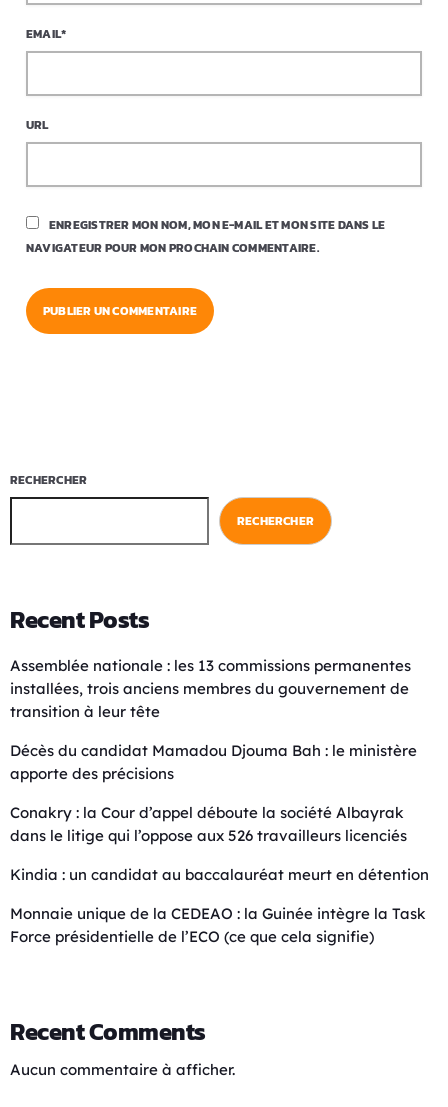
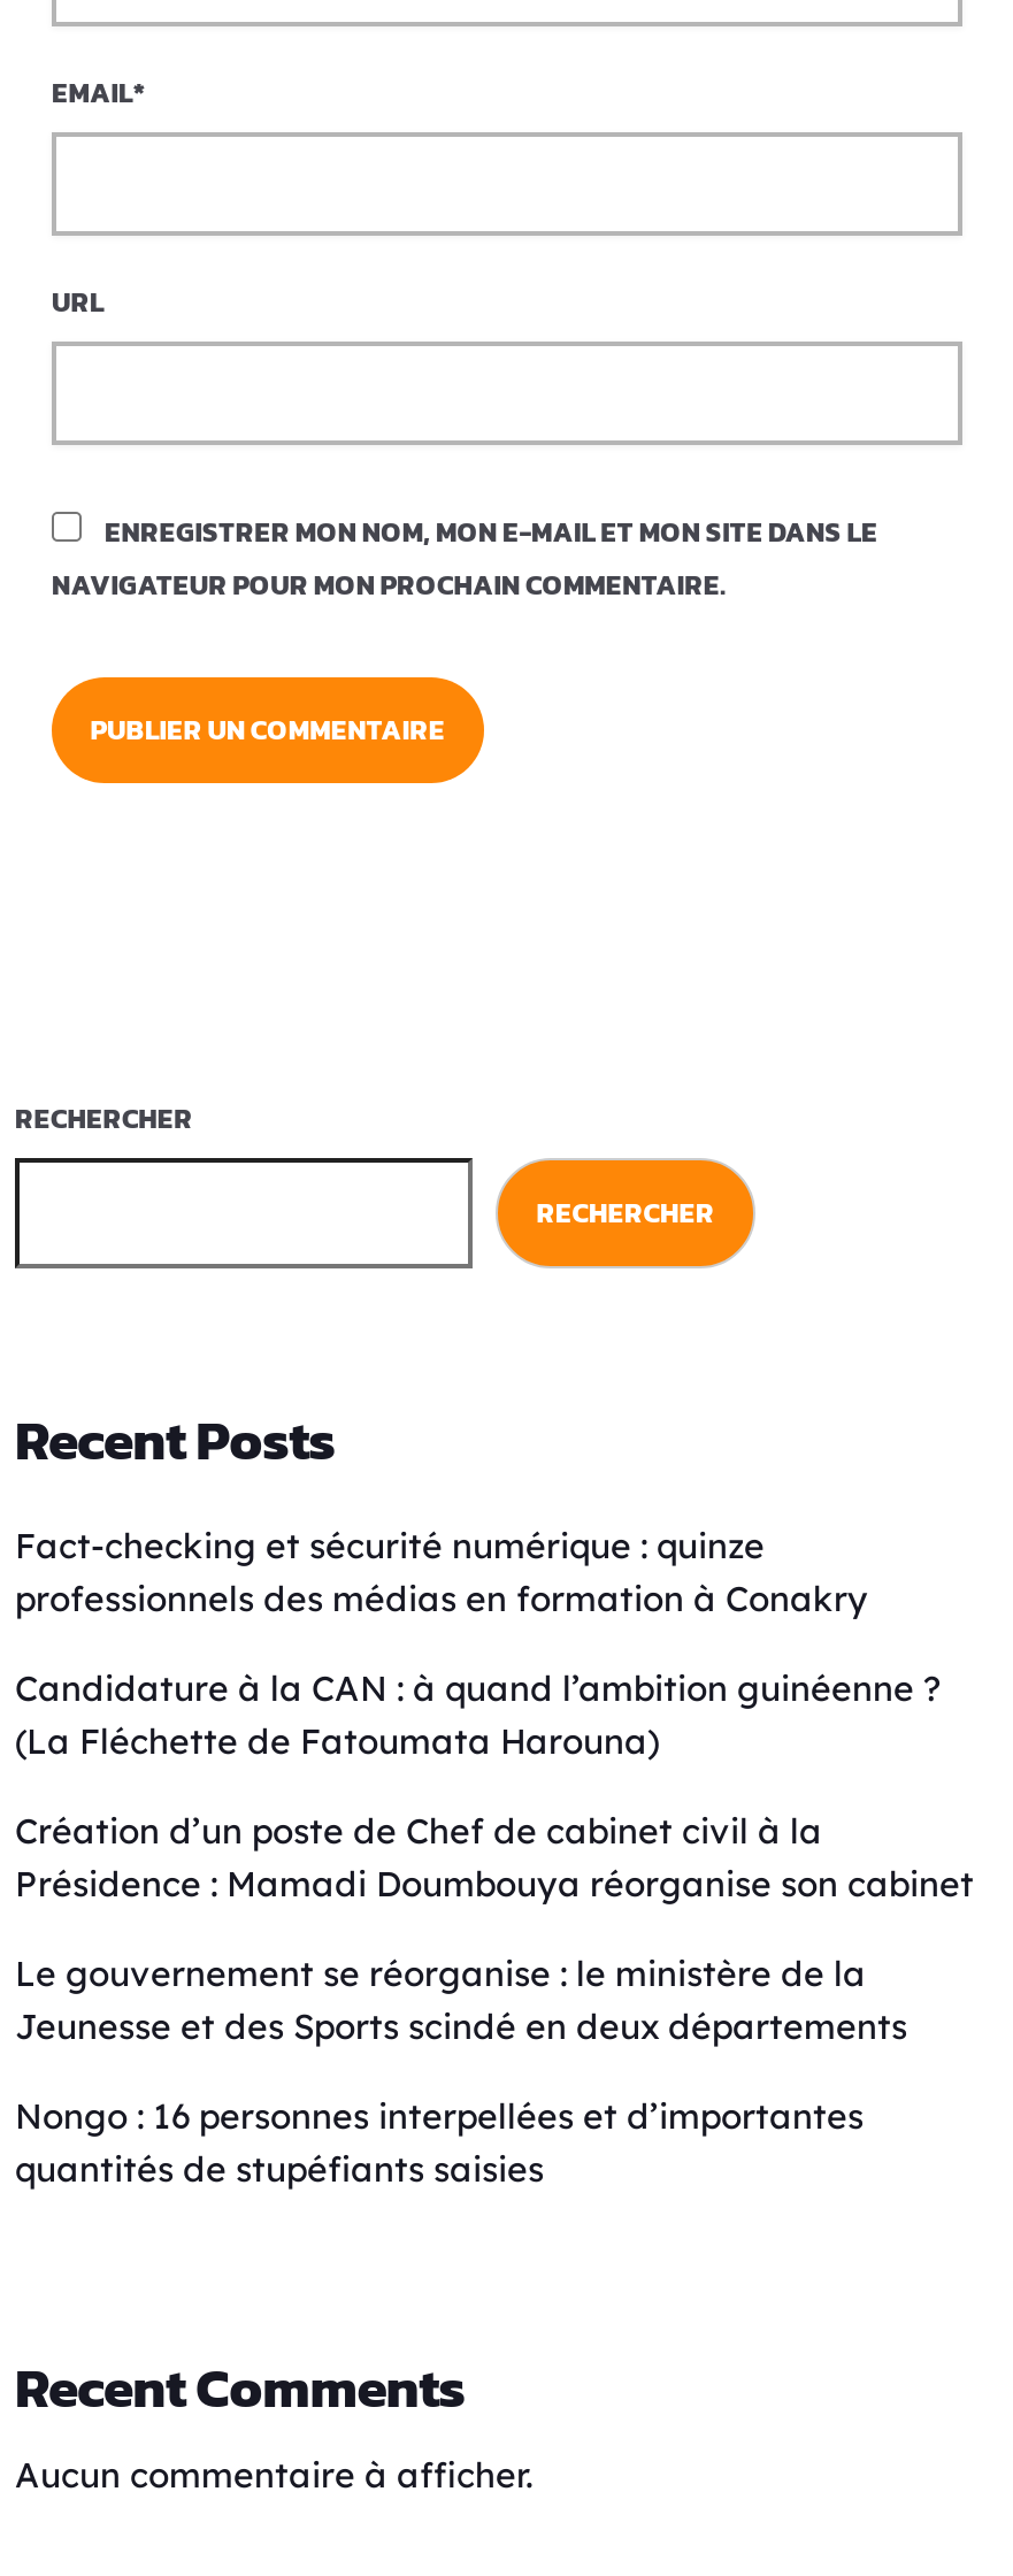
- Assemblée nationale : les 13 commissions permanentes
- installées, trois anciens membres du gouvernement de
- transition à leur tête
+ Fact-checking et sécurité numérique : quinze
+ professionnels des médias en formation à Conakry

- Décès du candidat Mamadou Djouma Bah : le ministère
- apporte des précisions
+ Candidature à la CAN : à quand l’ambition guinéenne ?
+ (La Fléchette de Fatoumata Harouna)

- Conakry : la Cour d’appel déboute la société Albayrak
- dans le litige qui l’oppose aux 526 travailleurs licenciés
+ Création d’un poste de Chef de cabinet civil à la
+ Présidence : Mamadi Doumbouya réorganise son cabinet

- Kindia : un candidat au baccalauréat meurt en détention
+ Le gouvernement se réorganise : le ministère de la
+ Jeunesse et des Sports scindé en deux départements

- Monnaie unique de la CEDEAO : la Guinée intègre la Task
- Force présidentielle de l’ECO (ce que cela signifie)
+ Nongo : 16 personnes interpellées et d’importantes
+ quantités de stupéfiants saisies
